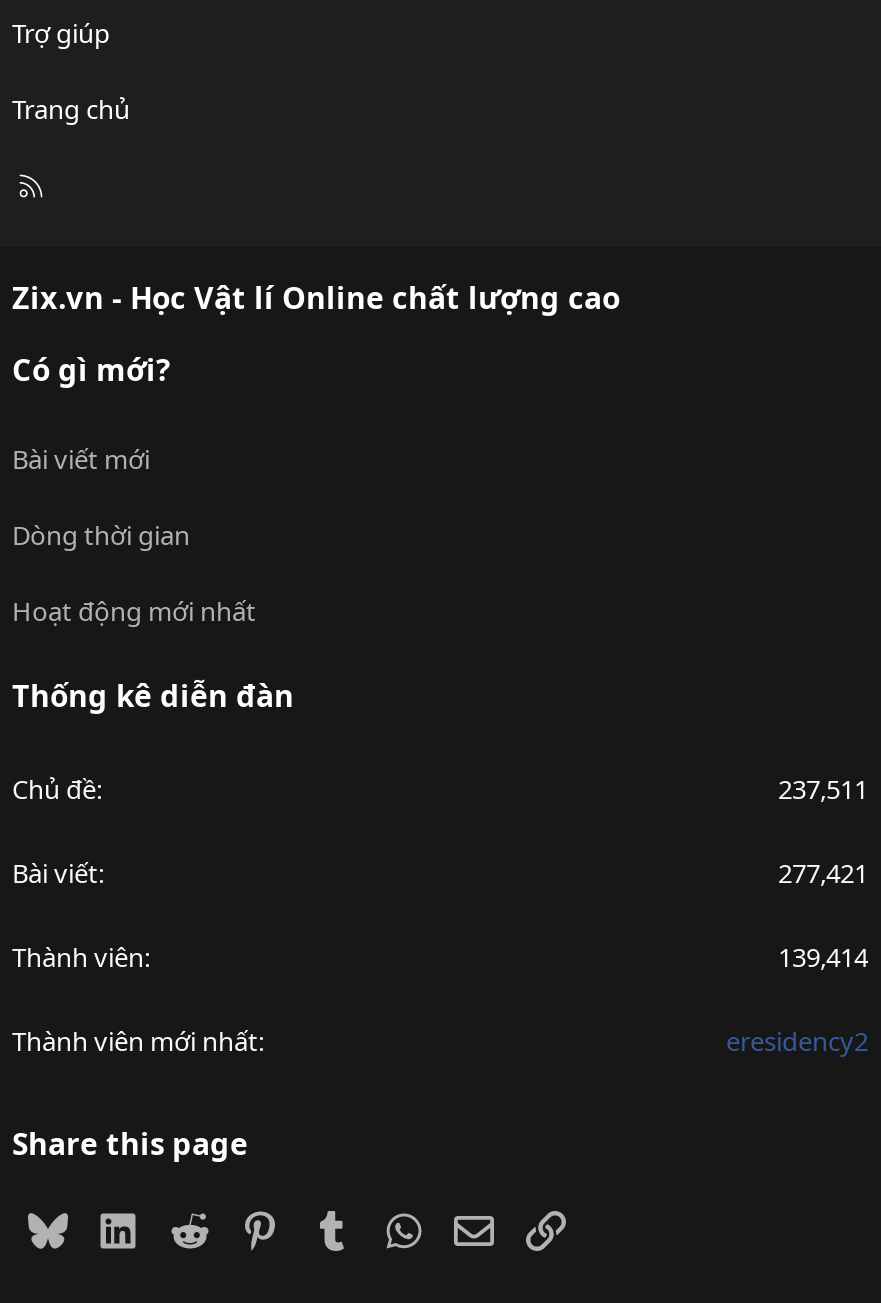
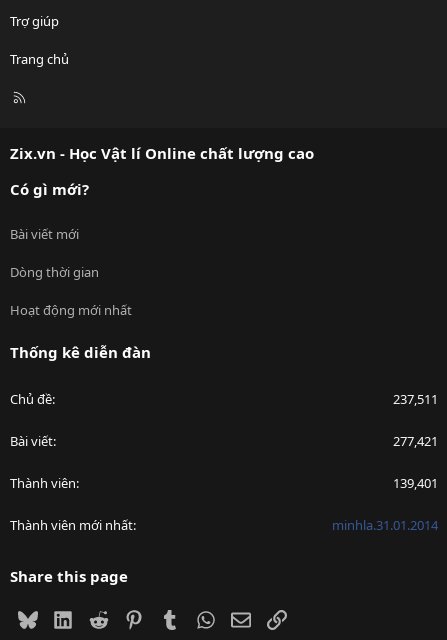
- 139,414
+ 139,401

- eresidency2
+ minhla.31.01.2014
